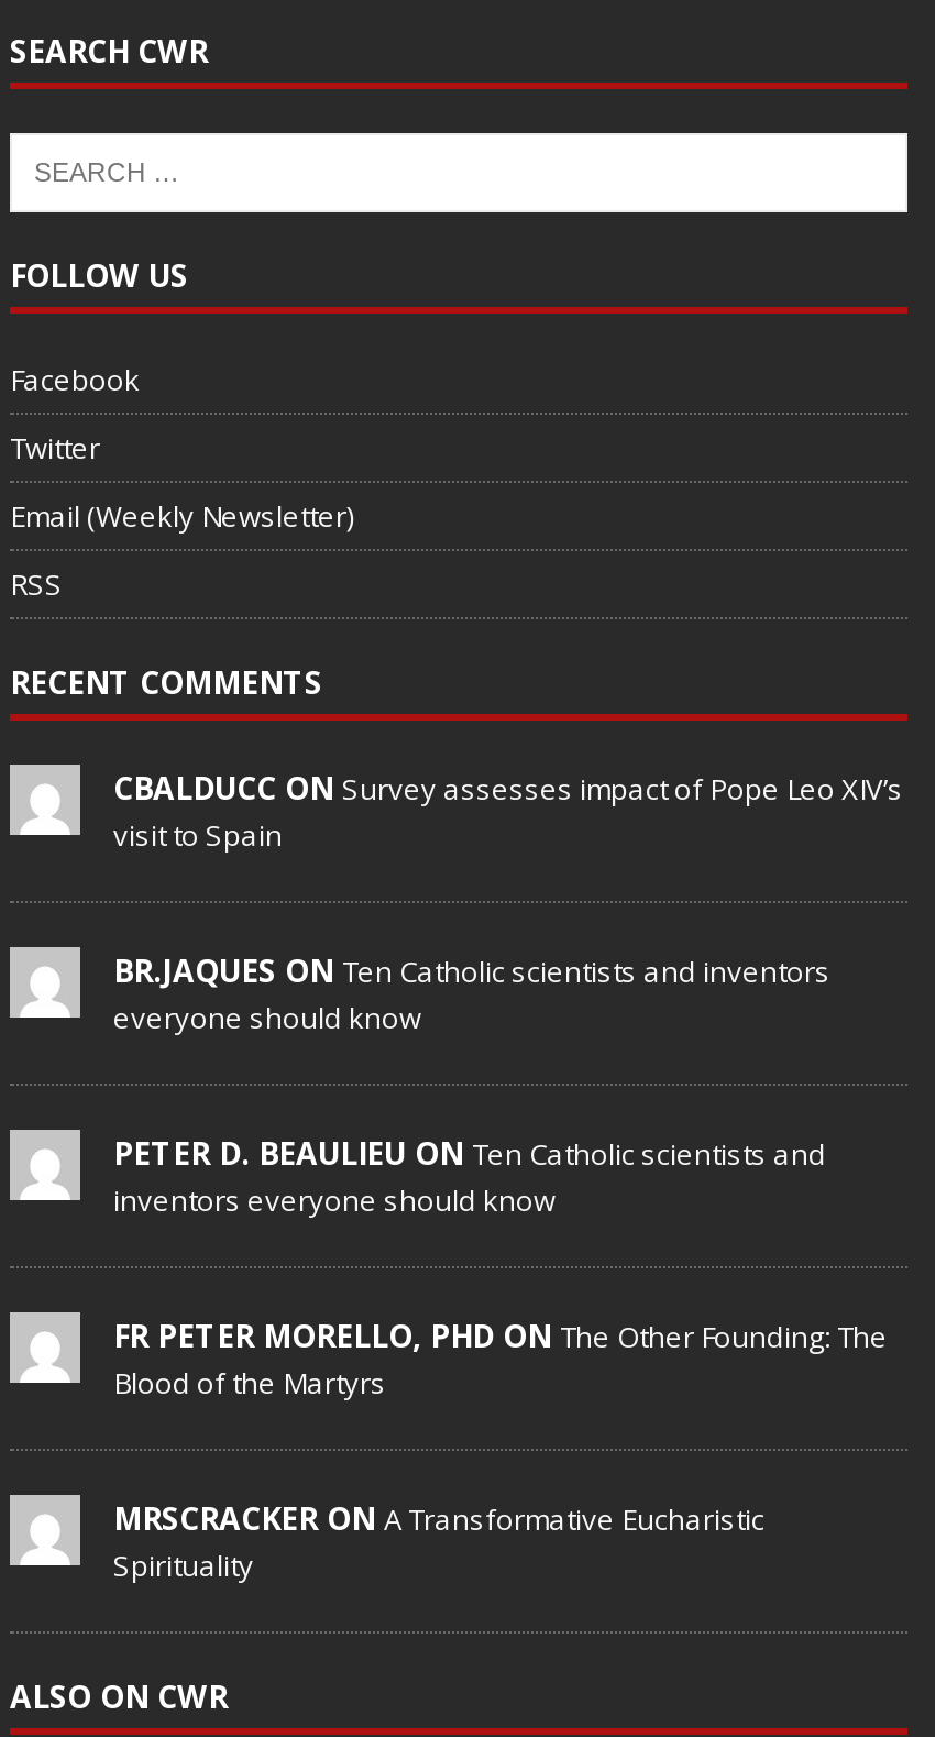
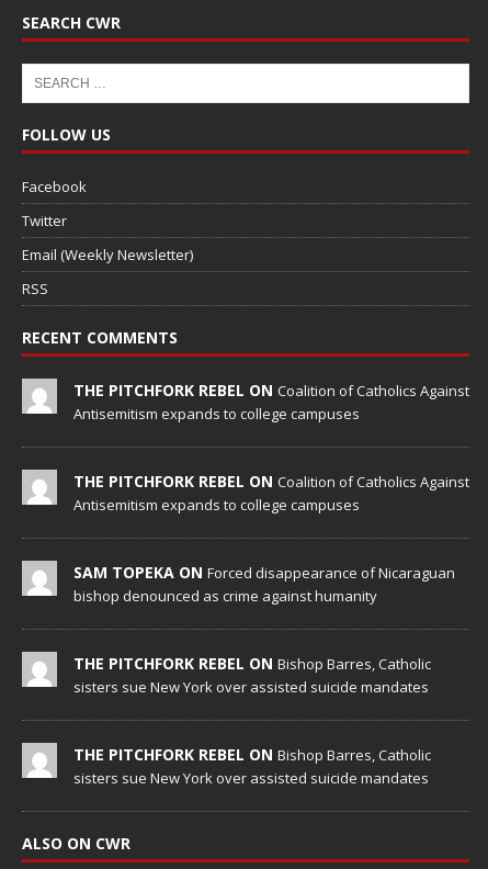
- CBALDUCC ON Survey assesses impact of Pope Leo XIV’s
- visit to Spain
+ THE PITCHFORK REBEL ON Coalition of Catholics Against
+ Antisemitism expands to college campuses

- BR.JAQUES ON Ten Catholic scientists and inventors
- everyone should know
+ THE PITCHFORK REBEL ON Coalition of Catholics Against
+ Antisemitism expands to college campuses

- PETER D. BEAULIEU ON Ten Catholic scientists and
- inventors everyone should know
+ SAM TOPEKA ON Forced disappearance of Nicaraguan
+ bishop denounced as crime against humanity

- FR PETER MORELLO, PHD ON The Other Founding: The
- Blood of the Martyrs
+ THE PITCHFORK REBEL ON Bishop Barres, Catholic
+ sisters sue New York over assisted suicide mandates

- MRSCRACKER ON A Transformative Eucharistic
- Spirituality
+ THE PITCHFORK REBEL ON Bishop Barres, Catholic
+ sisters sue New York over assisted suicide mandates
